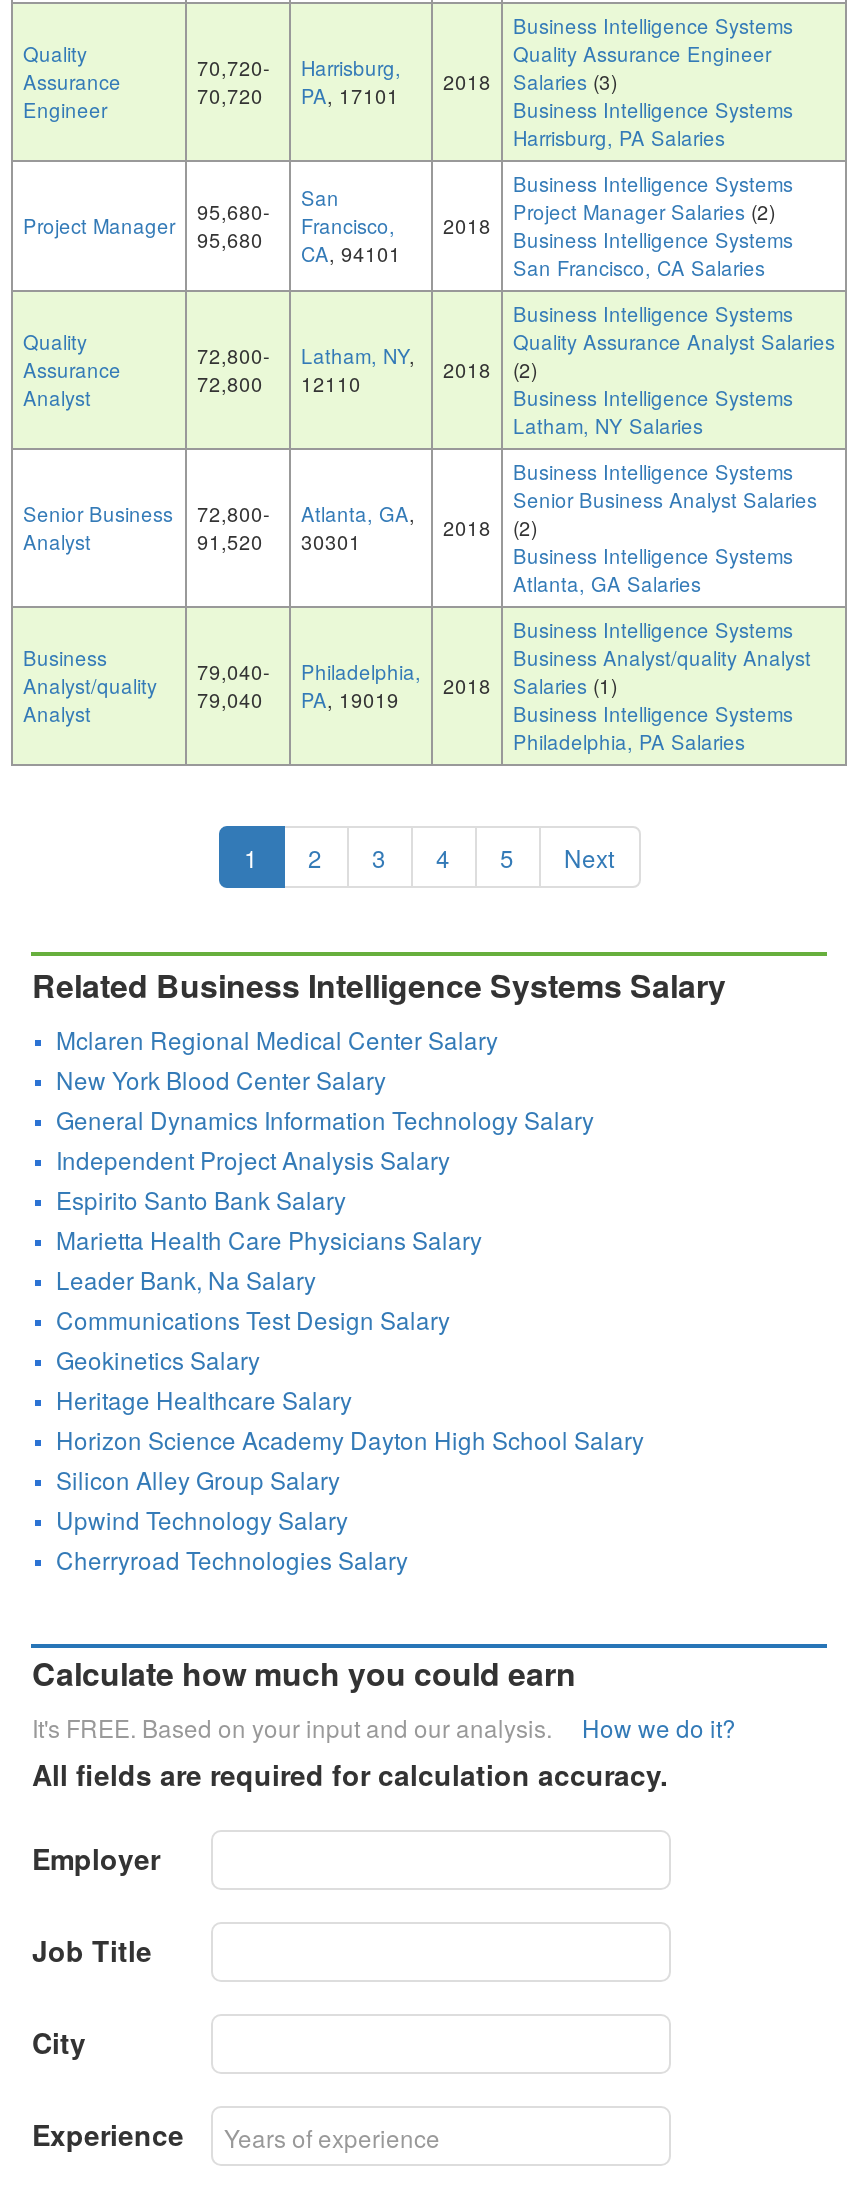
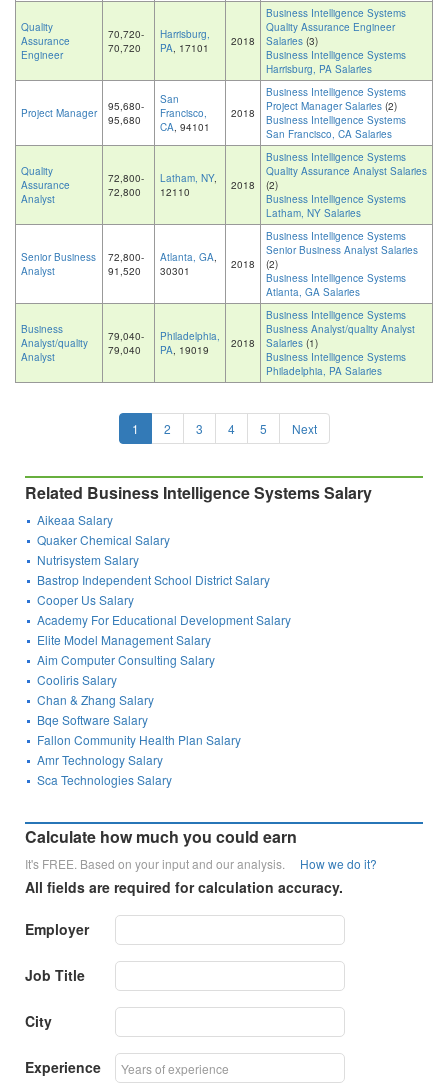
- Mclaren Regional Medical Center Salary
- New York Blood Center Salary
- General Dynamics Information Technology Salary
- Independent Project Analysis Salary
- Espirito Santo Bank Salary
- Marietta Health Care Physicians Salary
- Leader Bank, Na Salary
- Communications Test Design Salary
- Geokinetics Salary
- Heritage Healthcare Salary
- Horizon Science Academy Dayton High School Salary
- Silicon Alley Group Salary
- Upwind Technology Salary
- Cherryroad Technologies Salary
+ Aikeaa Salary
+ Quaker Chemical Salary
+ Nutrisystem Salary
+ Bastrop Independent School District Salary
+ Cooper Us Salary
+ Academy For Educational Development Salary
+ Elite Model Management Salary
+ Aim Computer Consulting Salary
+ Cooliris Salary
+ Chan & Zhang Salary
+ Bqe Software Salary
+ Fallon Community Health Plan Salary
+ Amr Technology Salary
+ Sca Technologies Salary
